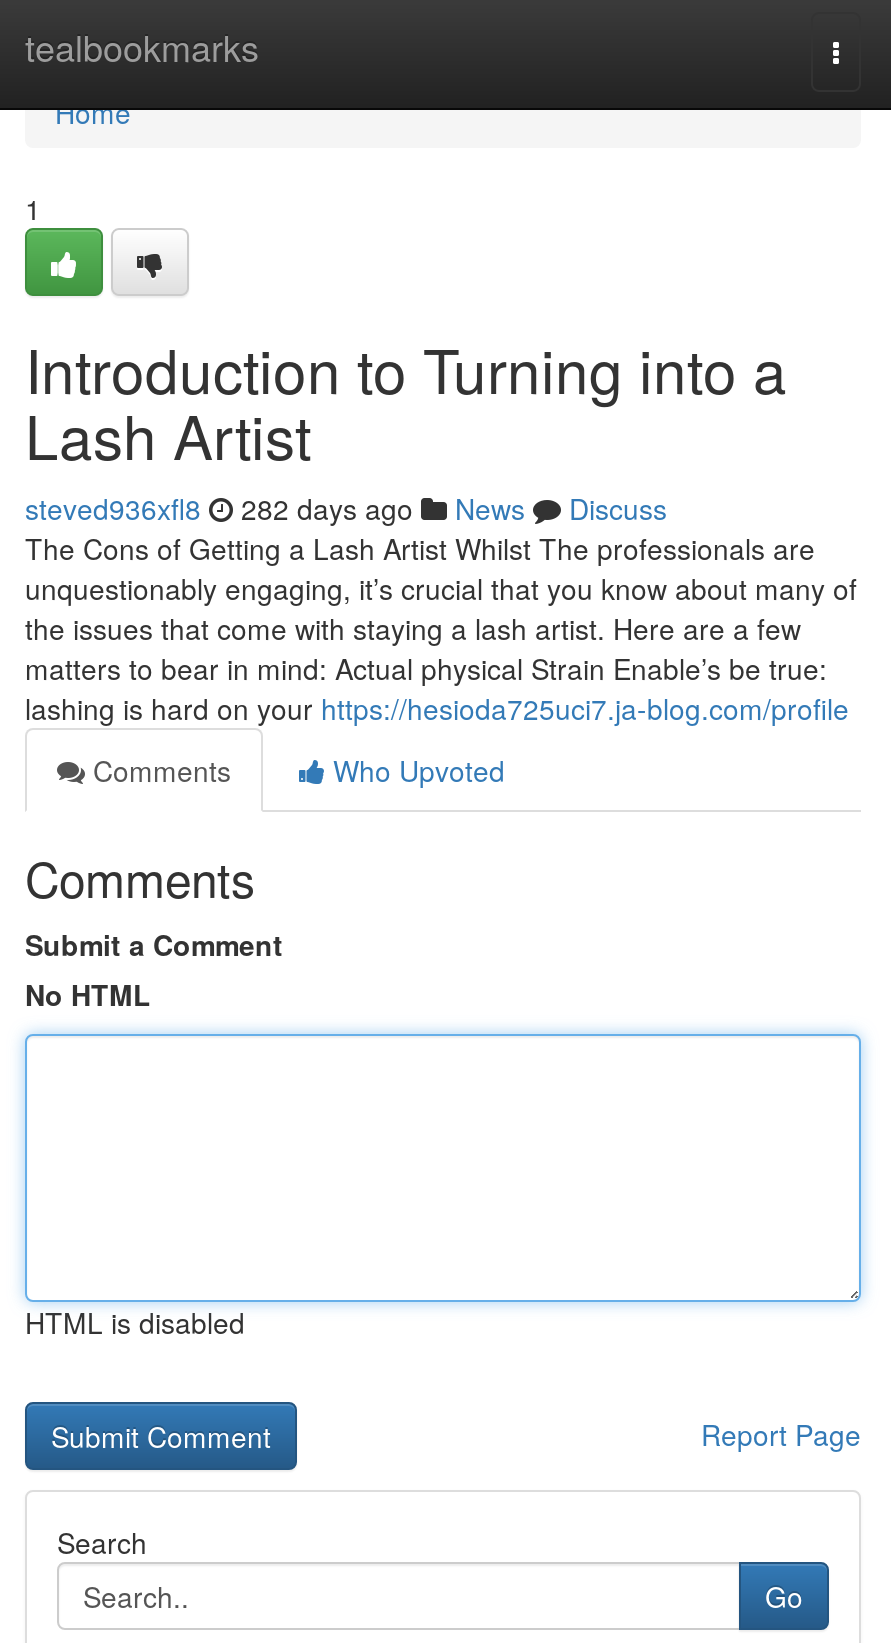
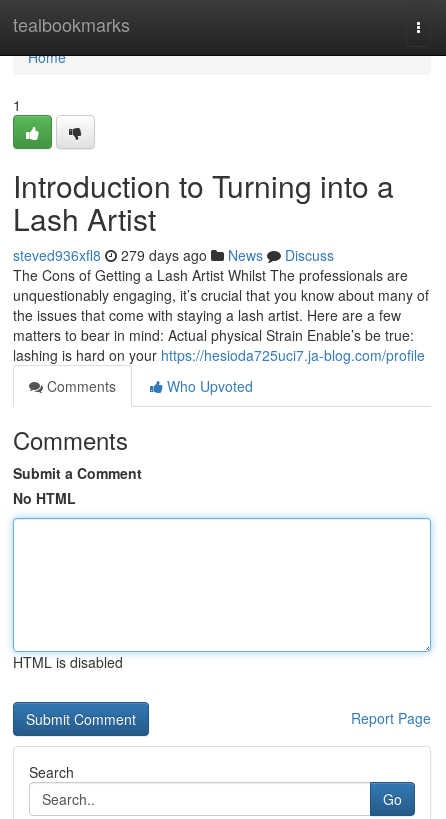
- steved936xfl8 282 days ago News Discuss
+ steved936xfl8 279 days ago News Discuss
